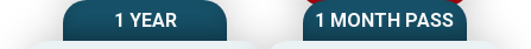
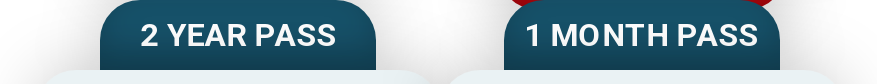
- 1 YEAR
+ 2 YEAR PASS
